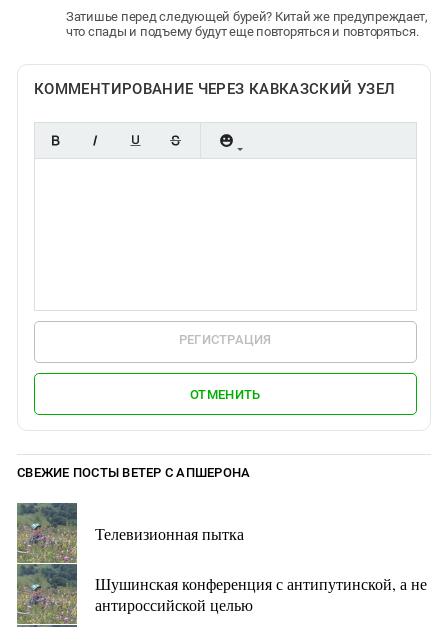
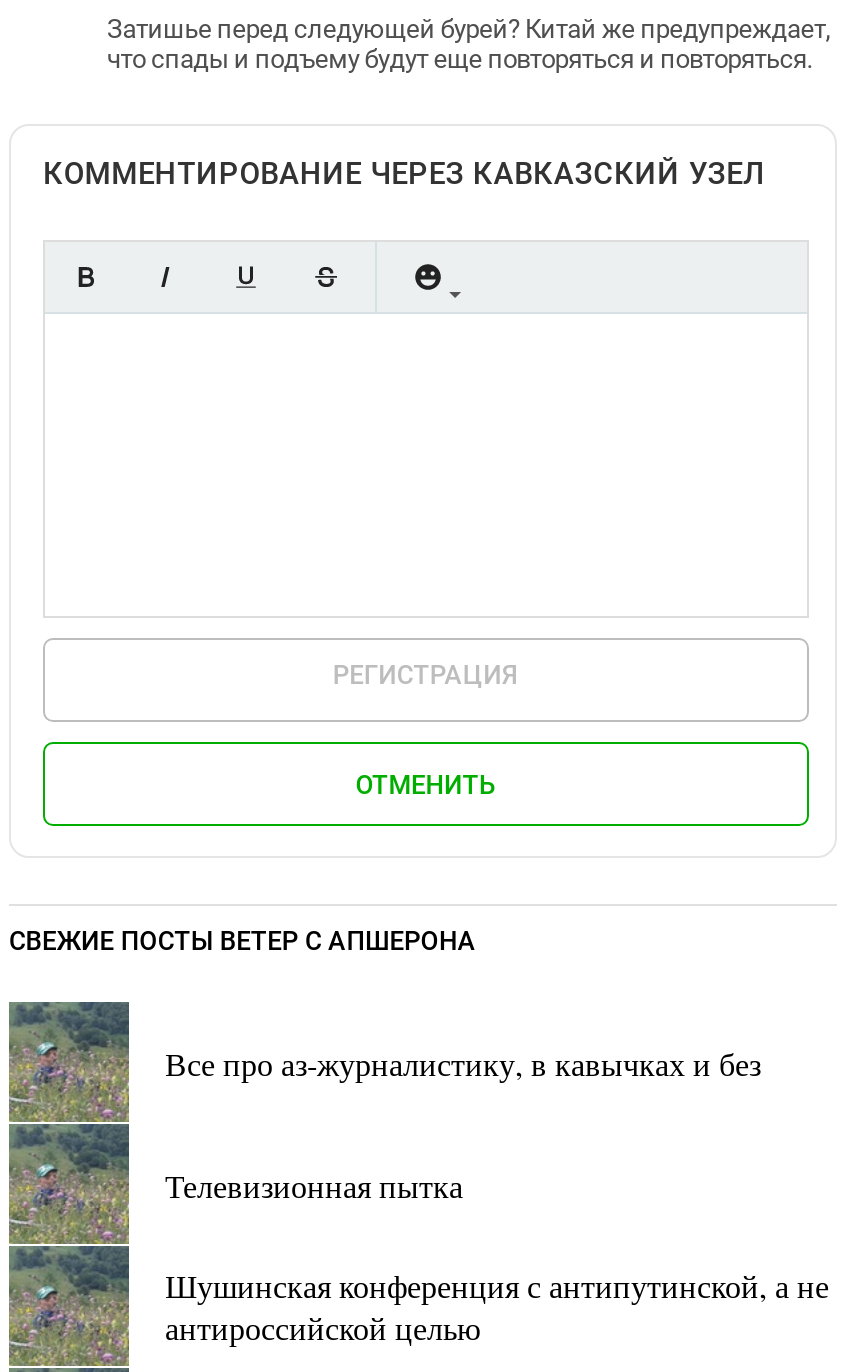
+ Все про аз-журналистику, в кавычках и без
